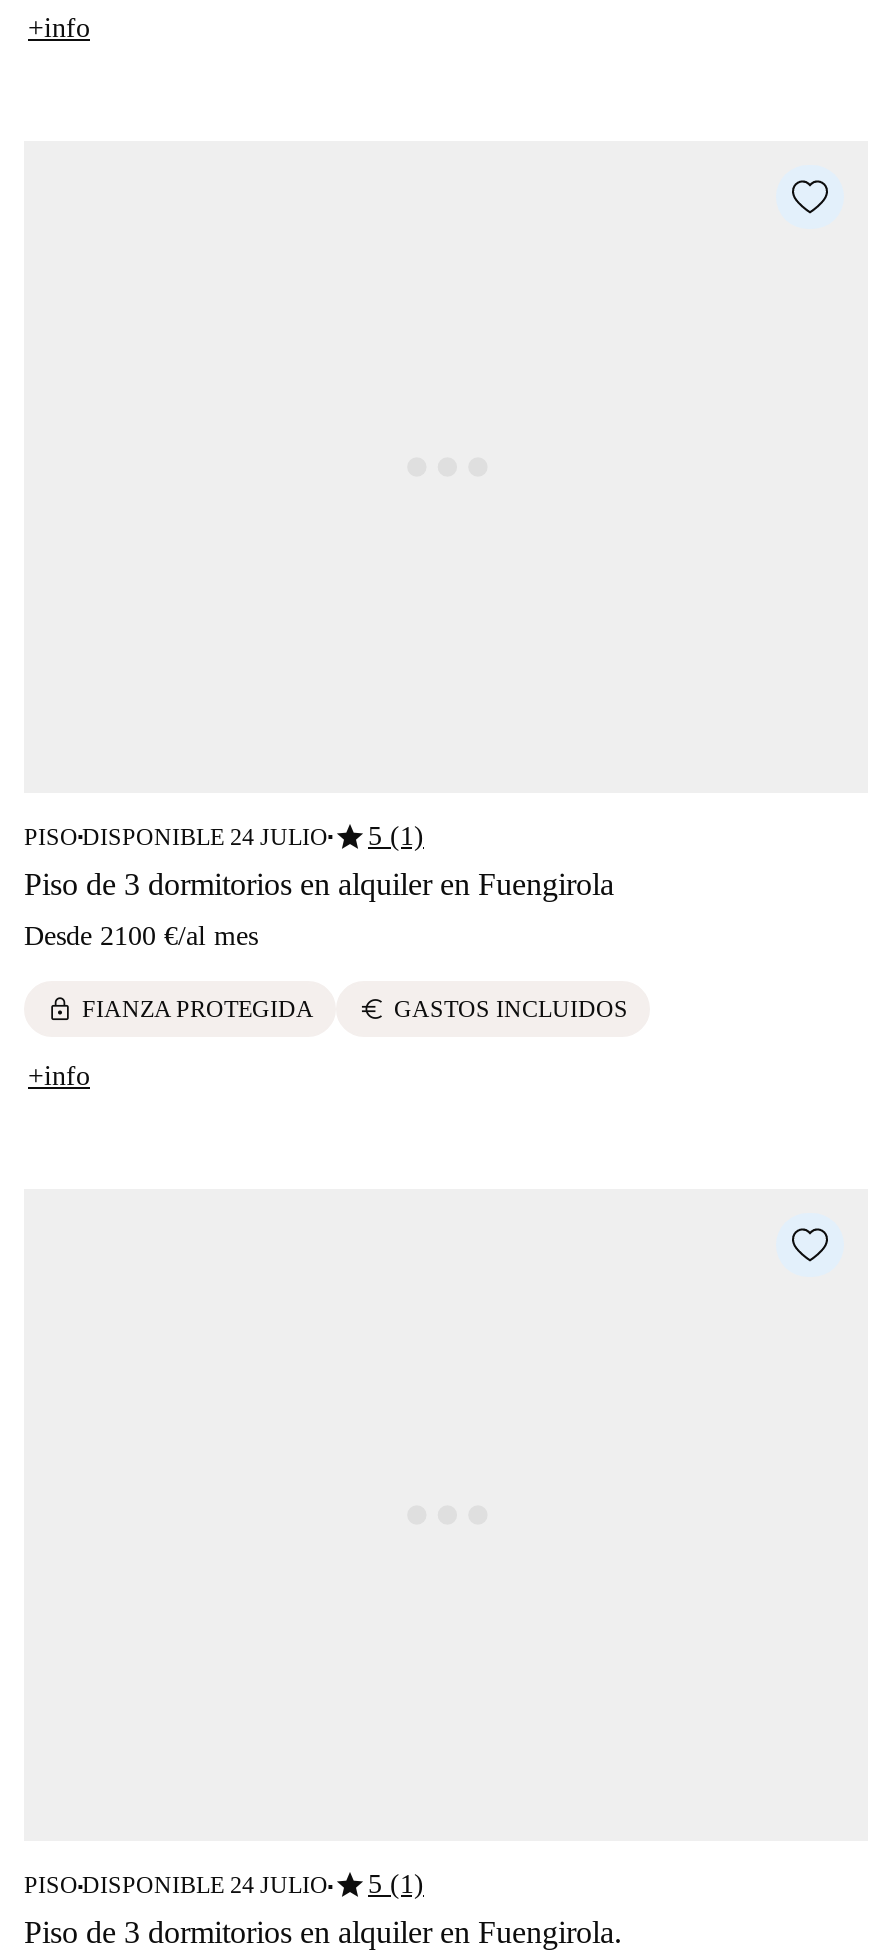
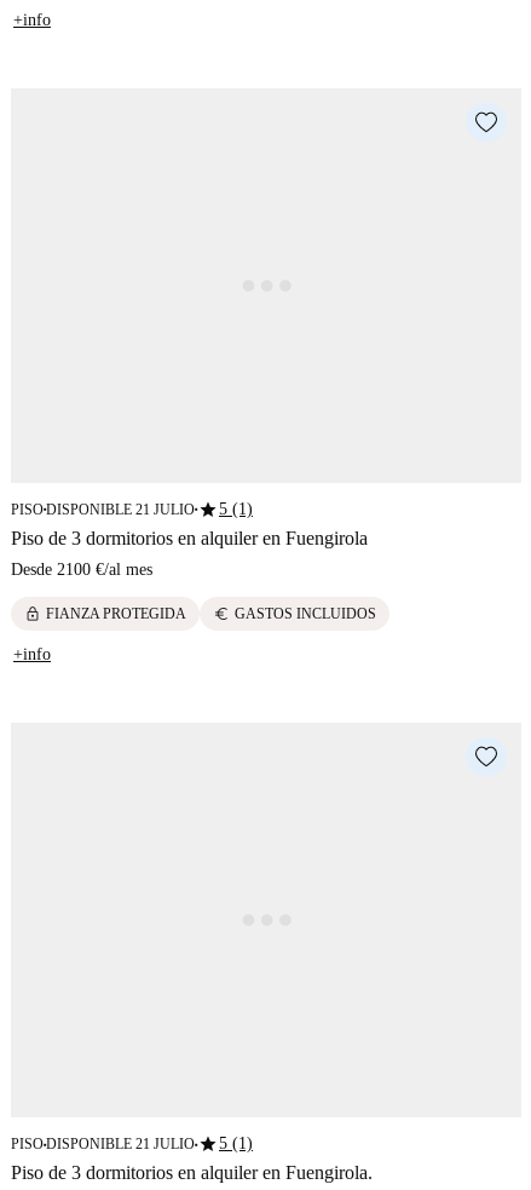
- PISO DISPONIBLE 24 JULIO star5 (1)
+ PISO DISPONIBLE 21 JULIO star5 (1)

- PISO DISPONIBLE 24 JULIO star5 (1)
+ PISO DISPONIBLE 21 JULIO star5 (1)
